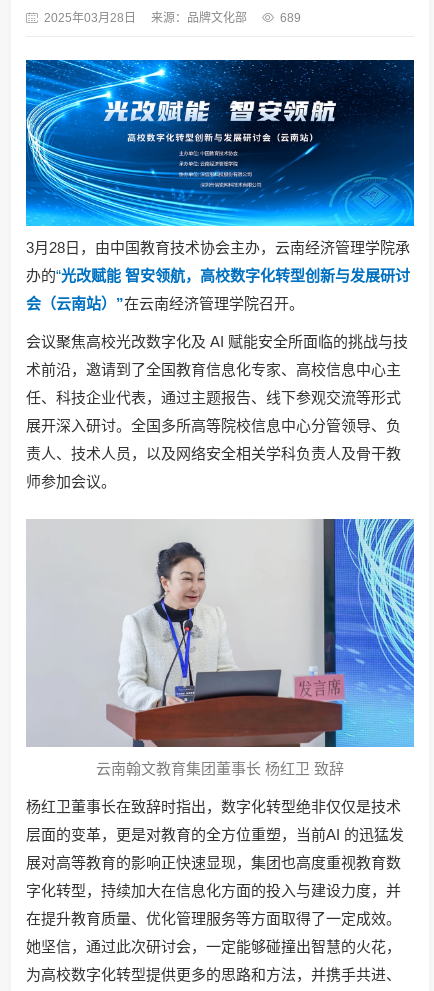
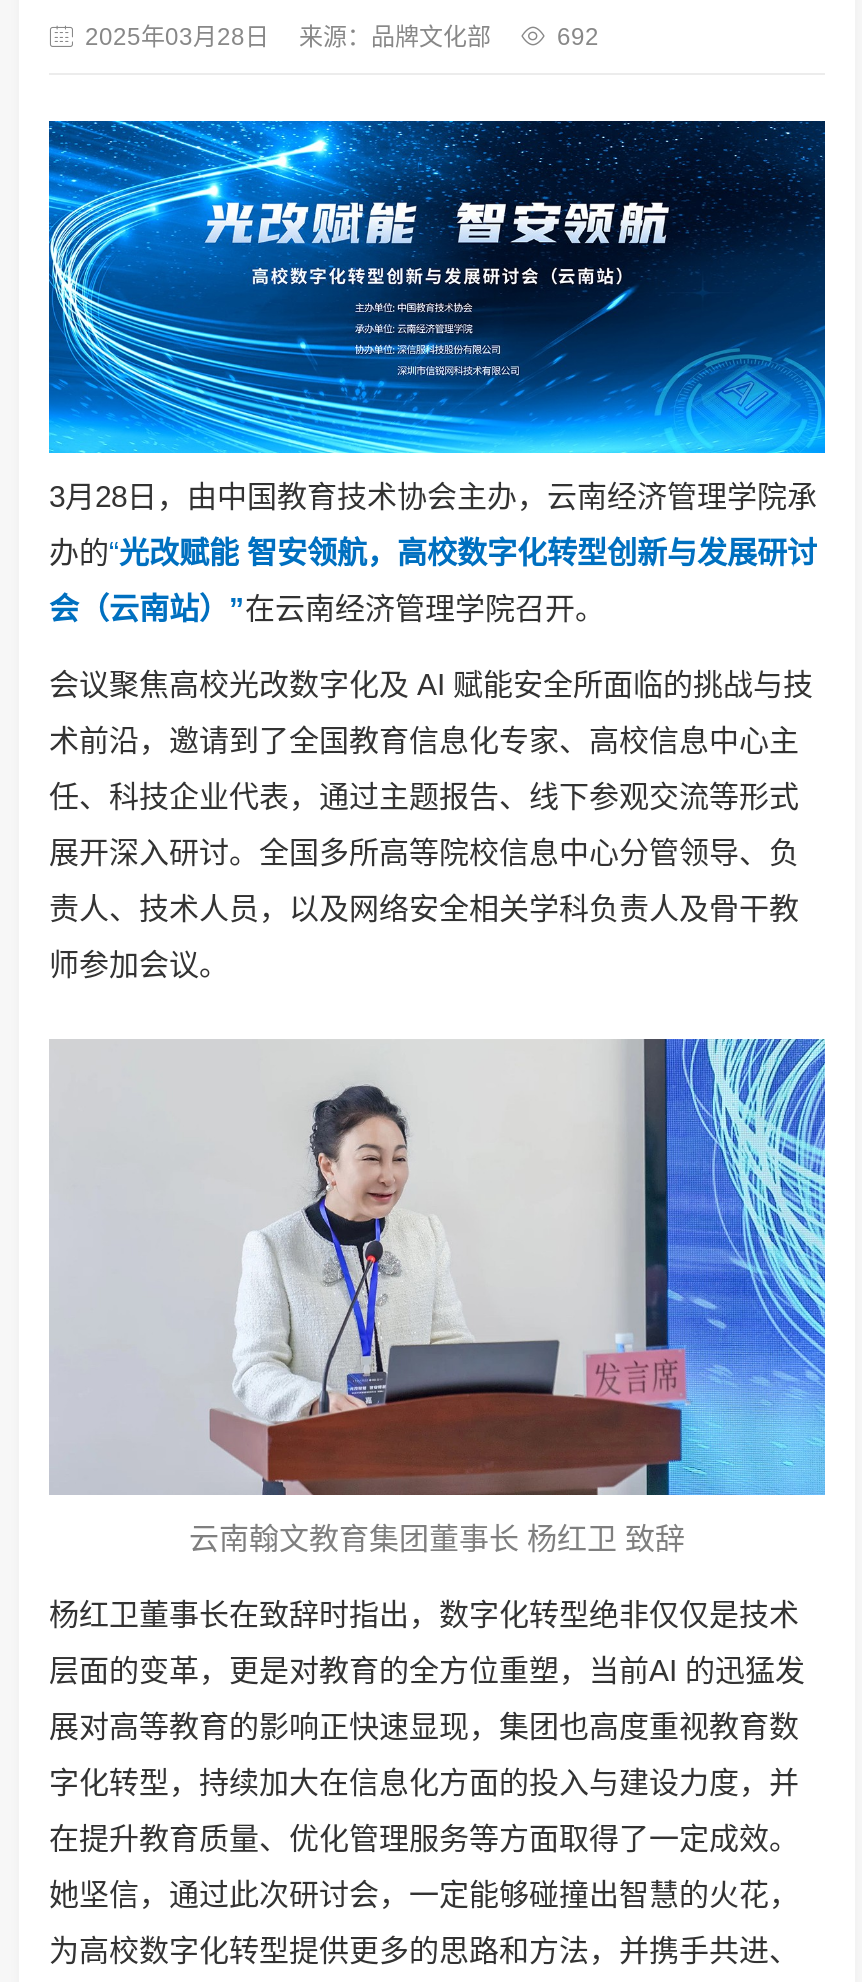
- 689
+ 692
